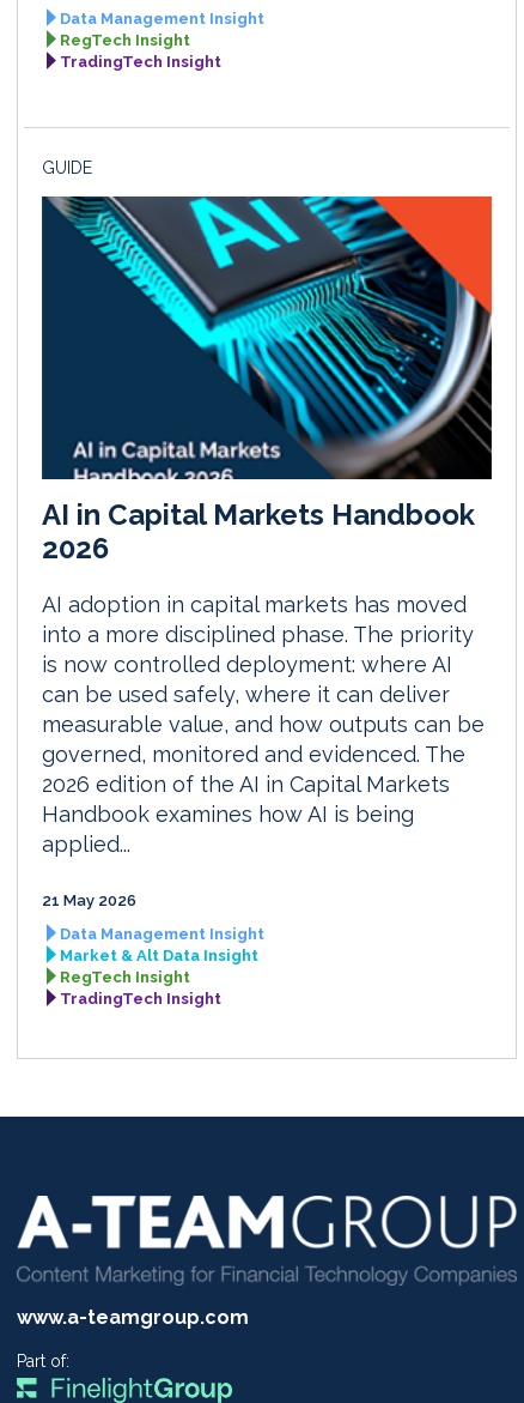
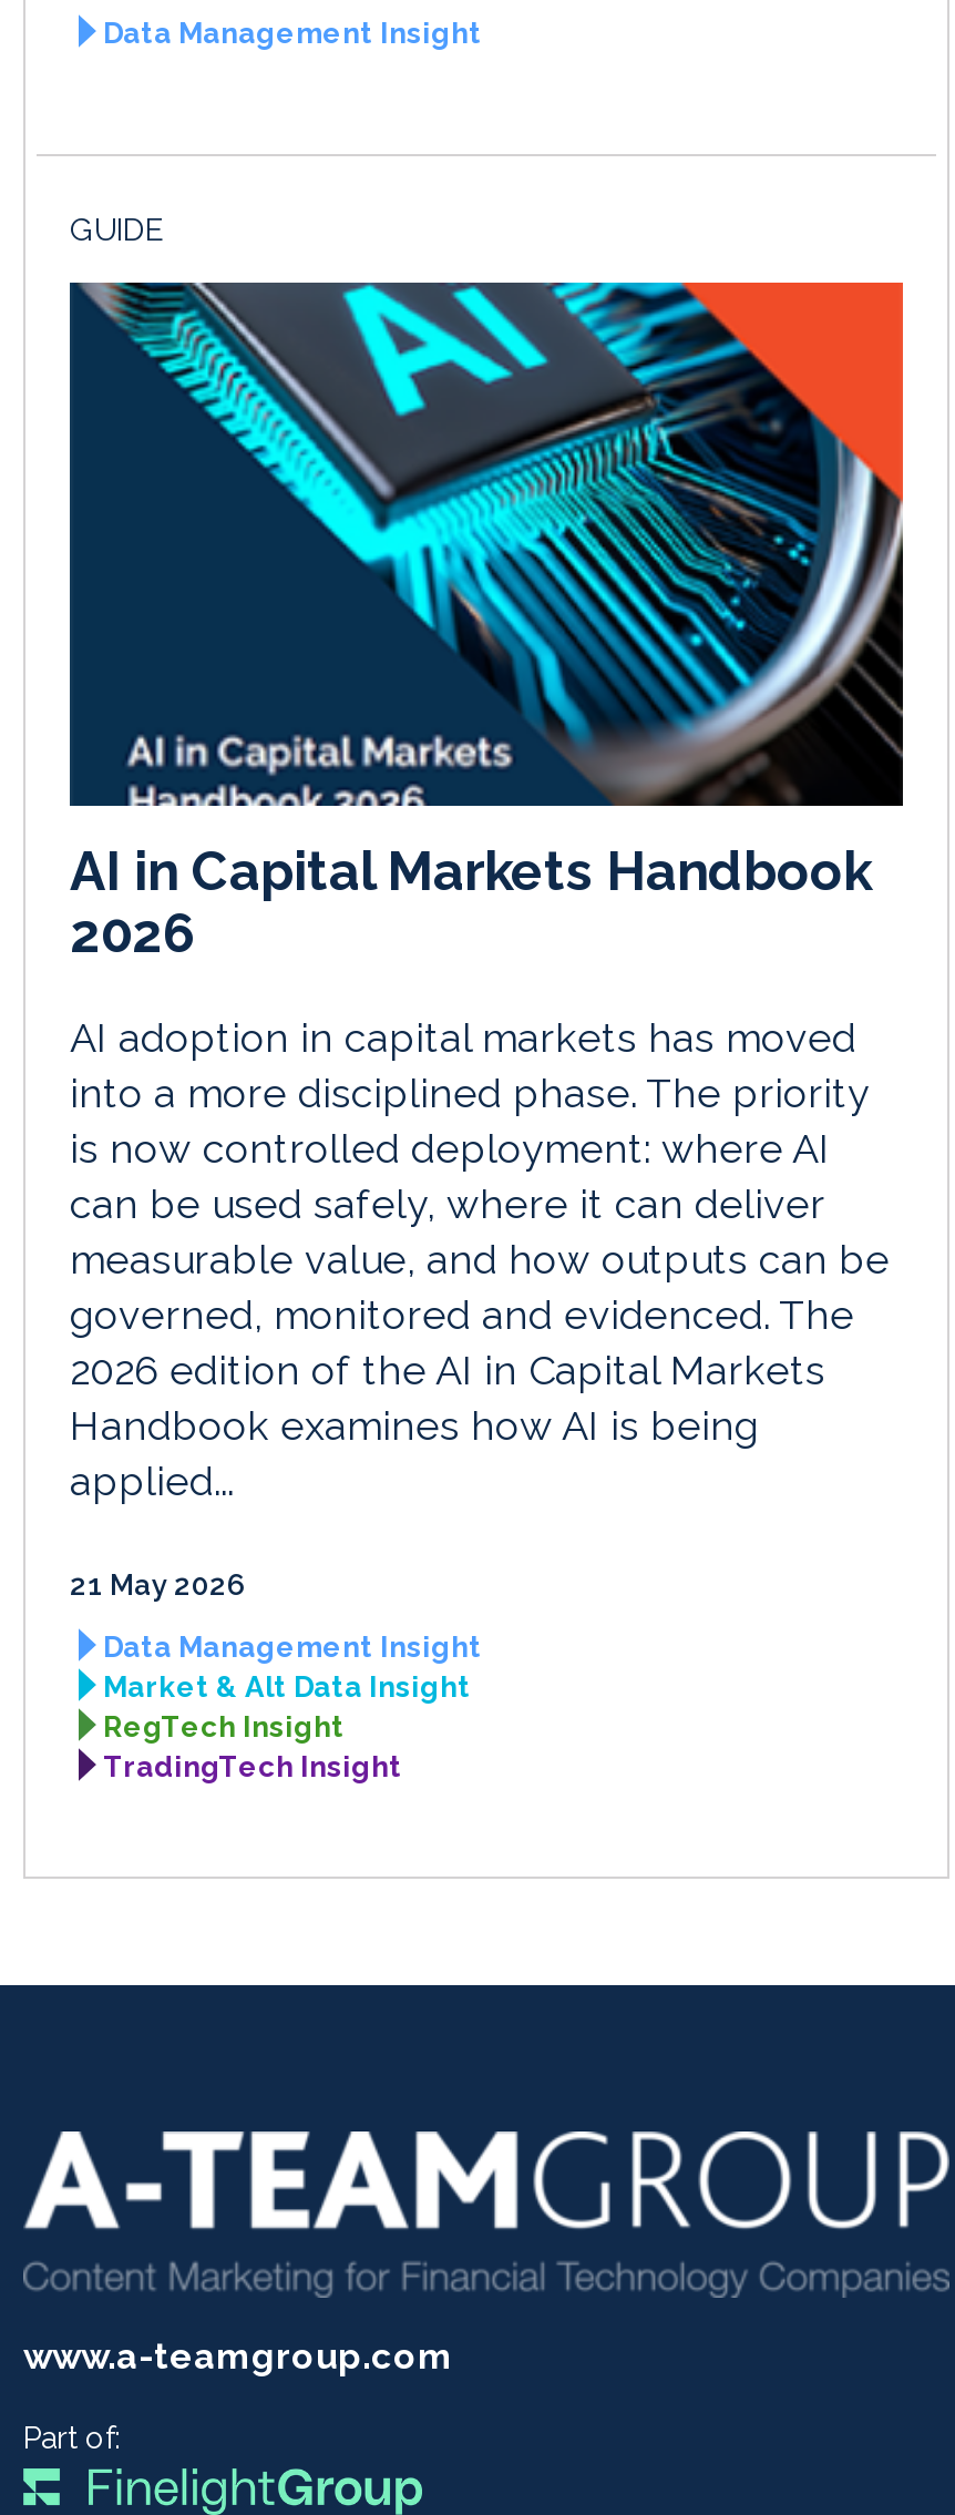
- RegTech Insight
- TradingTech Insight
